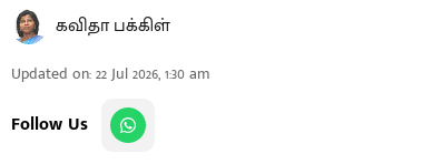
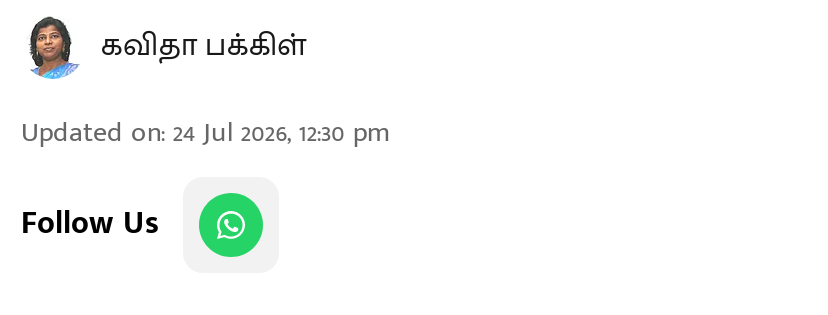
- Updated on: 22 Jul 2026, 1:30 am
+ Updated on: 24 Jul 2026, 12:30 pm
